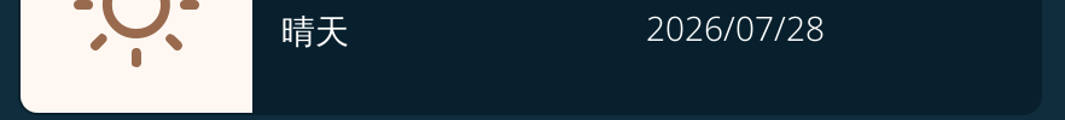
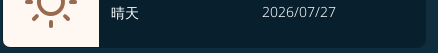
- 2026/07/28
+ 2026/07/27
